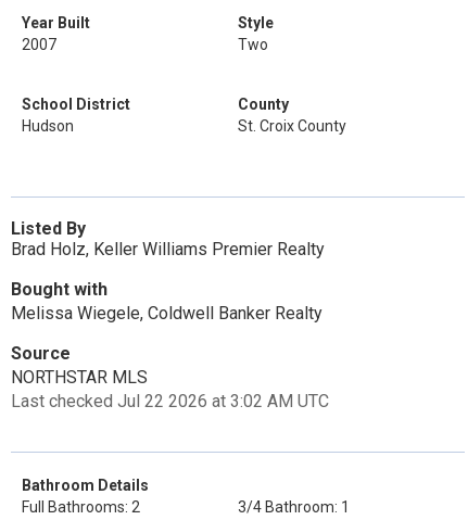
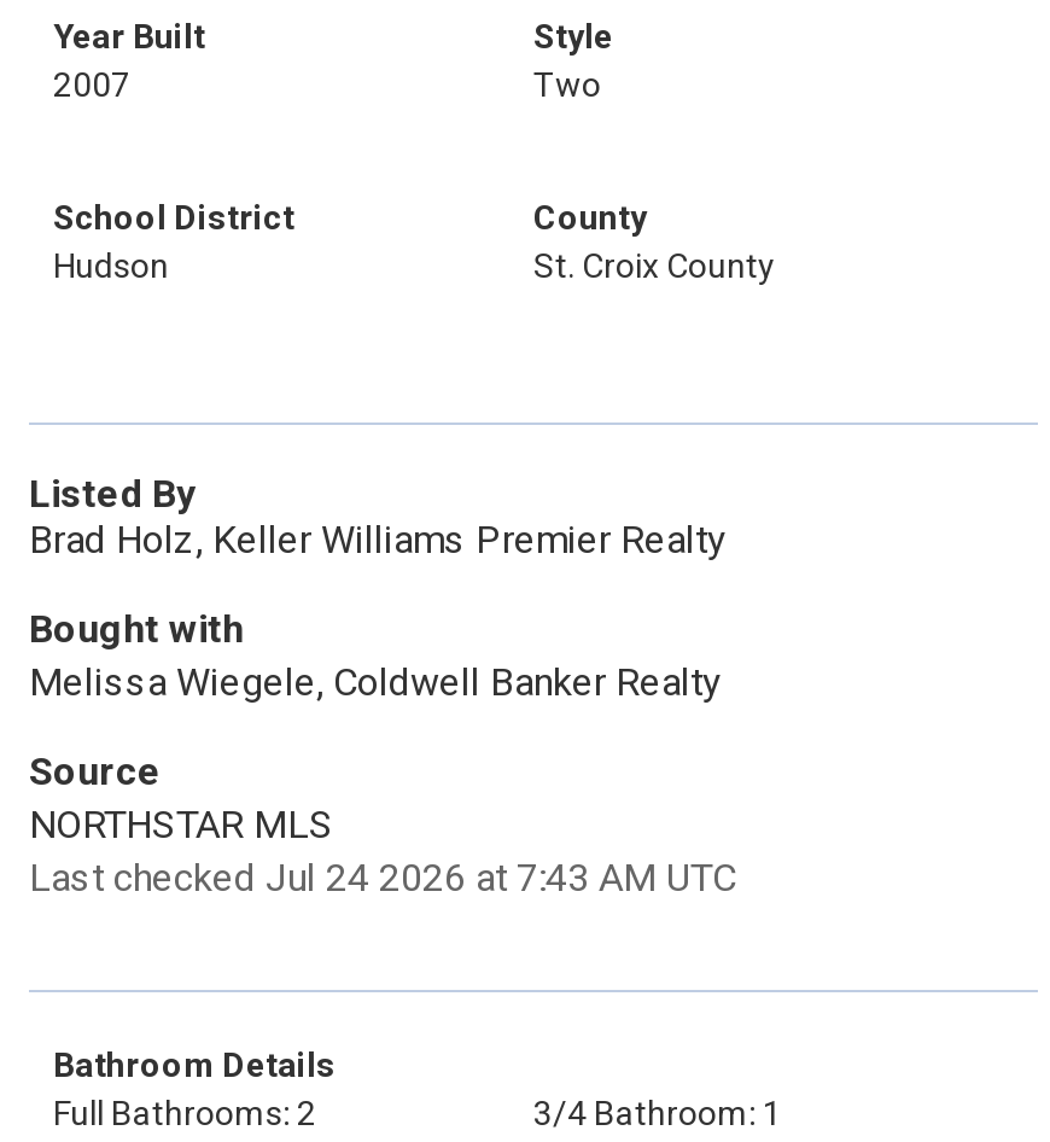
- Last checked Jul 22 2026 at 3:02 AM UTC
+ Last checked Jul 24 2026 at 7:43 AM UTC
